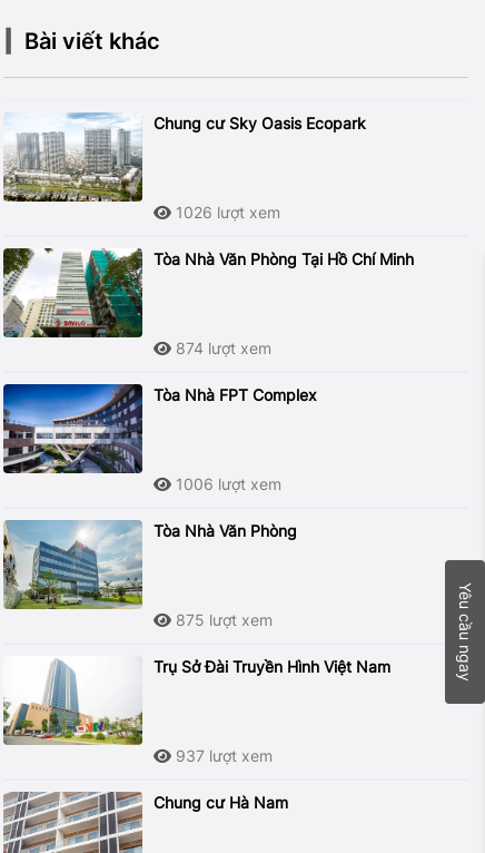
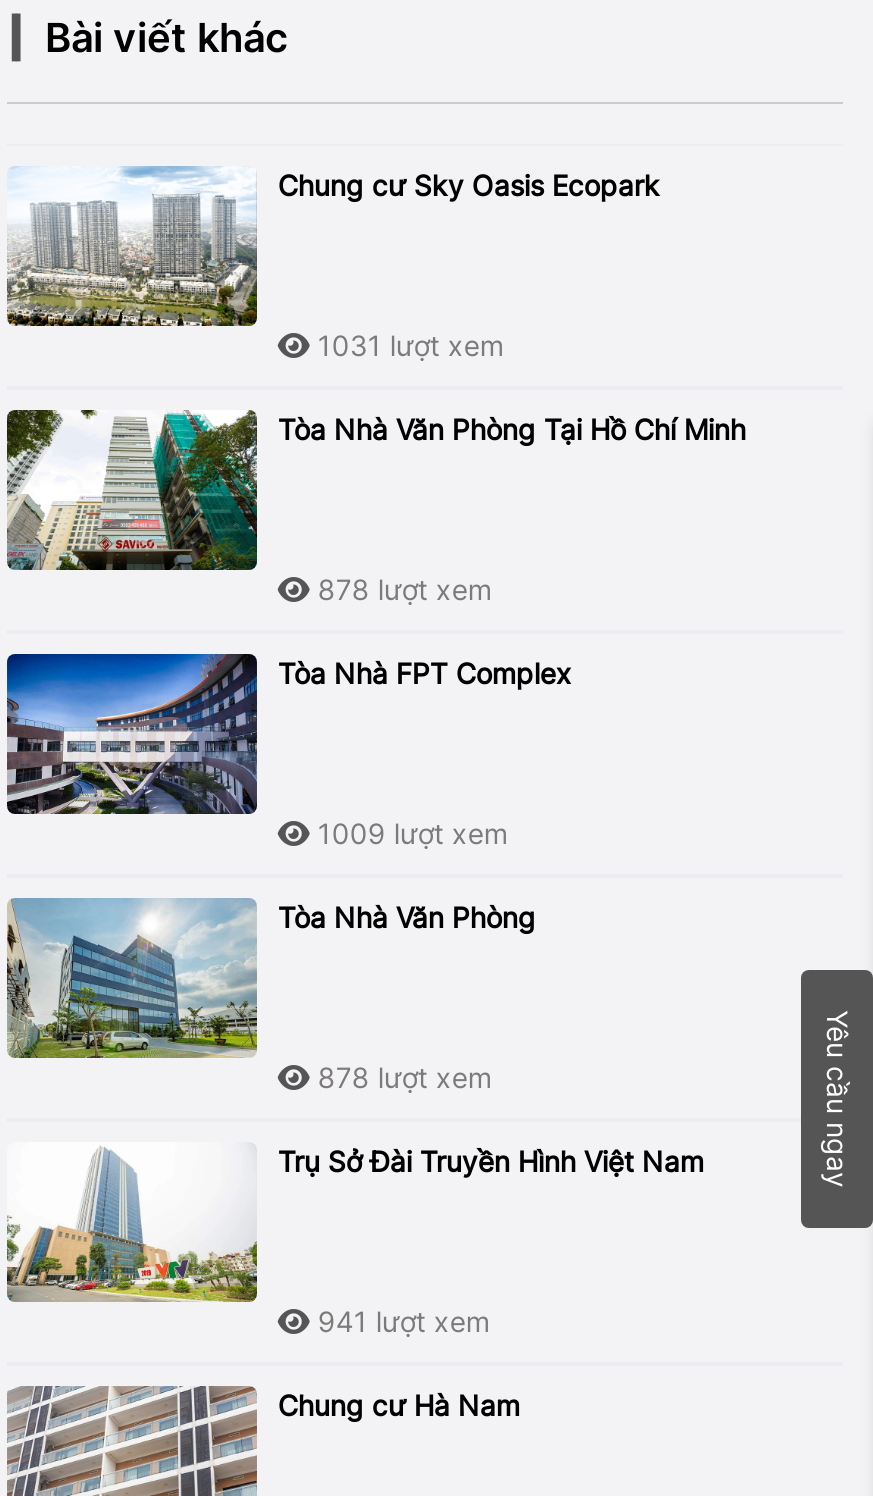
- 1026 lượt xem
+ 1031 lượt xem

- 874 lượt xem
+ 878 lượt xem

- 1006 lượt xem
+ 1009 lượt xem

- 875 lượt xem
+ 878 lượt xem

- 937 lượt xem
+ 941 lượt xem
